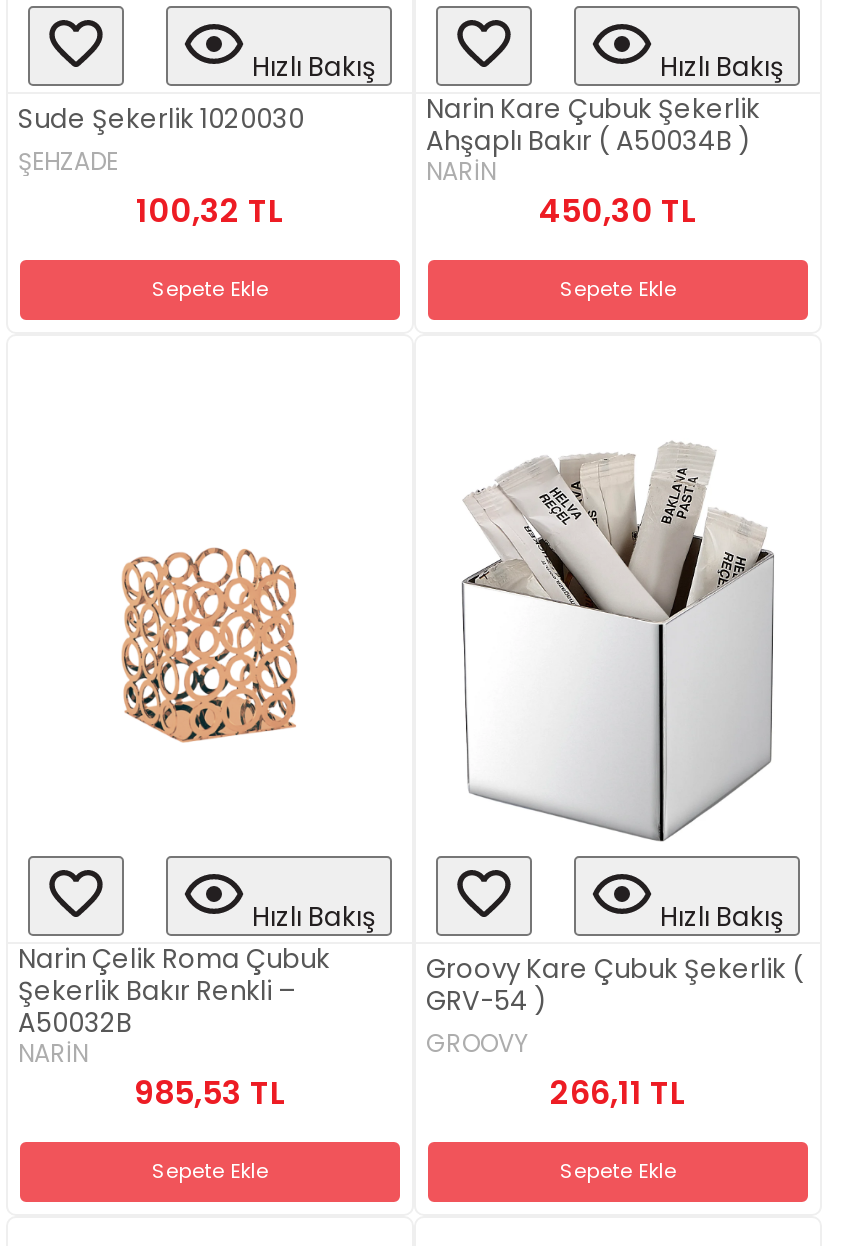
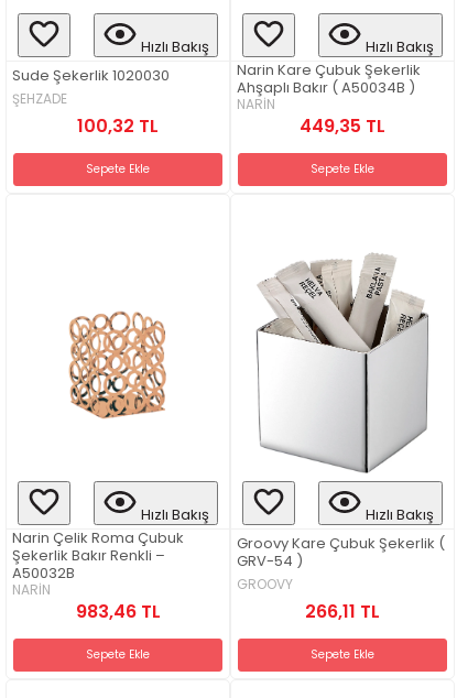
- 450,30 TL
+ 449,35 TL

- 985,53 TL
+ 983,46 TL
